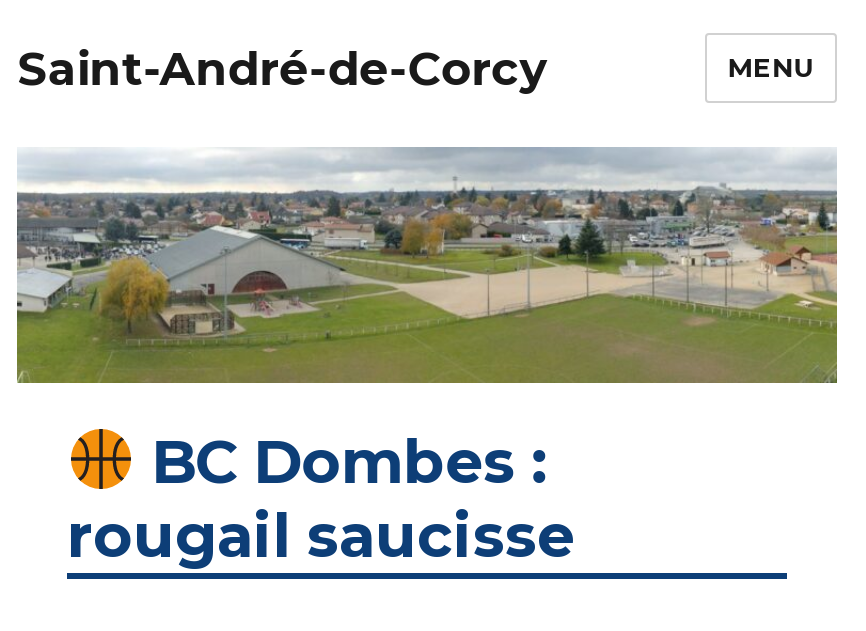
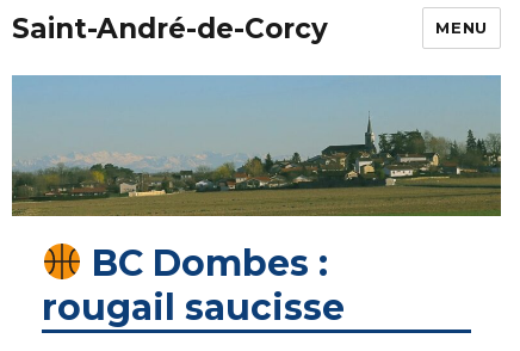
- [image]
+ [image]
